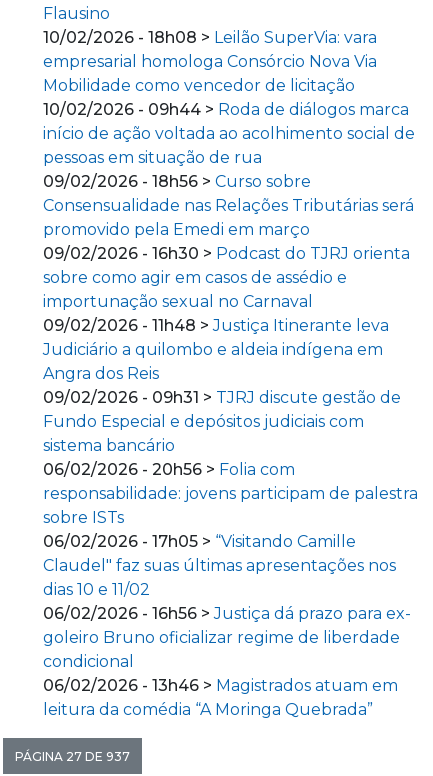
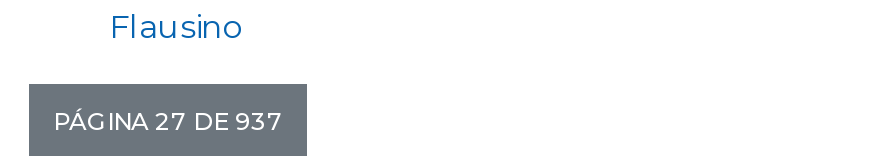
- 10/02/2026 - 18h08 > Leilão SuperVia: vara
- empresarial homologa Consórcio Nova Via
- Mobilidade como vencedor de licitação
- 10/02/2026 - 09h44 > Roda de diálogos marca
- início de ação voltada ao acolhimento social de
- pessoas em situação de rua
- 09/02/2026 - 18h56 > Curso sobre
- Consensualidade nas Relações Tributárias será
- promovido pela Emedi em março
- 09/02/2026 - 16h30 > Podcast do TJRJ orienta
- sobre como agir em casos de assédio e
- importunação sexual no Carnaval
- 09/02/2026 - 11h48 > Justiça Itinerante leva
- Judiciário a quilombo e aldeia indígena em
- Angra dos Reis
- 09/02/2026 - 09h31 > TJRJ discute gestão de
- Fundo Especial e depósitos judiciais com
- sistema bancário
- 06/02/2026 - 20h56 > Folia com
- responsabilidade: jovens participam de palestra
- sobre ISTs
- 06/02/2026 - 17h05 > “Visitando Camille
- Claudel" faz suas últimas apresentações nos
- dias 10 e 11/02
- 06/02/2026 - 16h56 > Justiça dá prazo para ex-
- goleiro Bruno oficializar regime de liberdade
- condicional
- 06/02/2026 - 13h46 > Magistrados atuam em
- leitura da comédia “A Moringa Quebrada”
